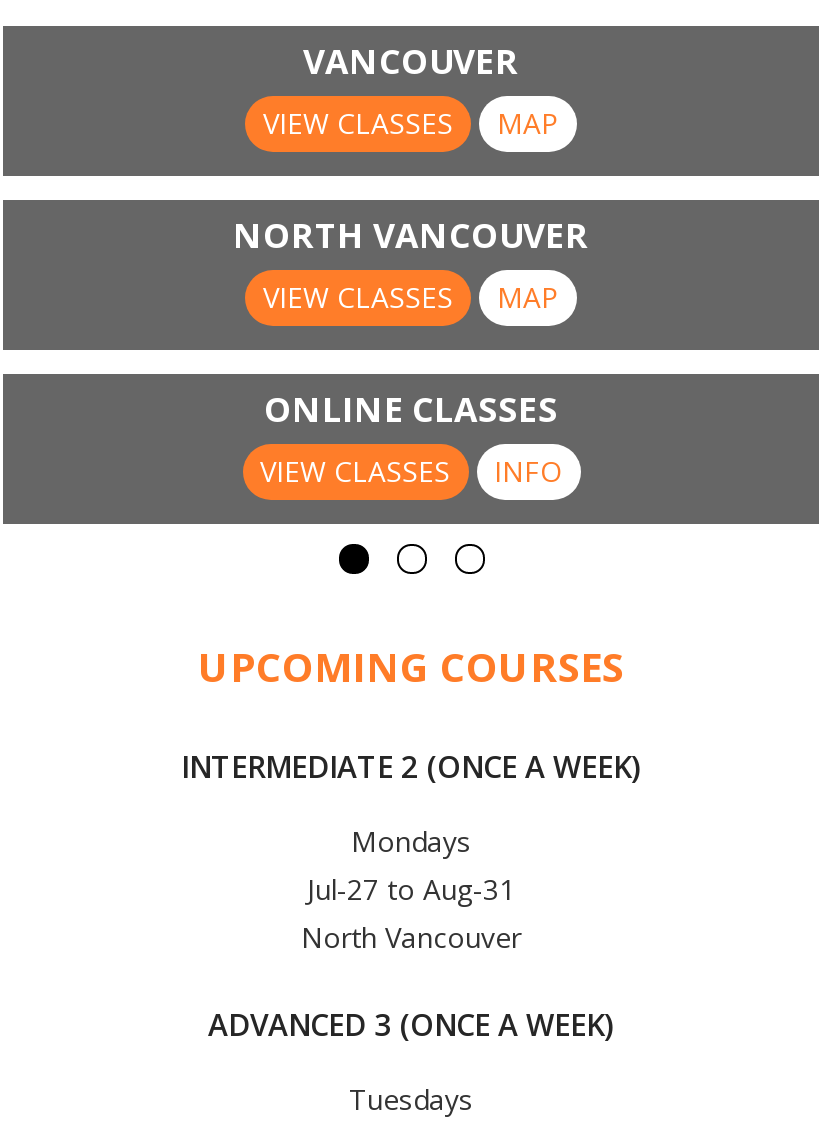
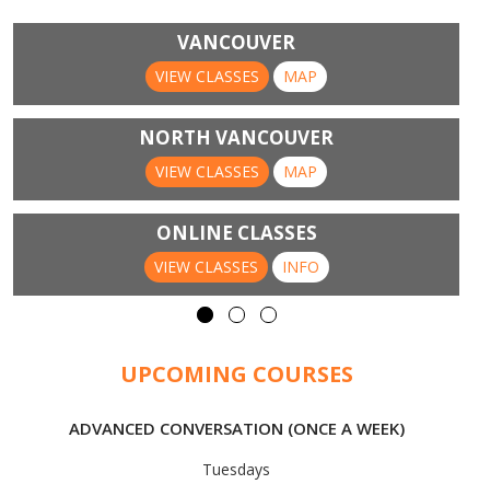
- INTERMEDIATE 2 (ONCE A WEEK)
- Mondays
- Jul-27 to Aug-31
- North Vancouver
- ADVANCED 3 (ONCE A WEEK)
+ ADVANCED CONVERSATION (ONCE A WEEK)
